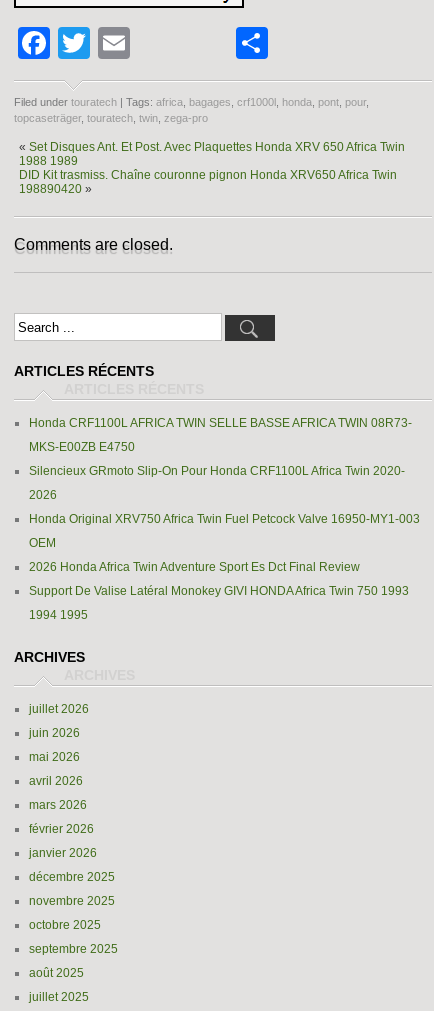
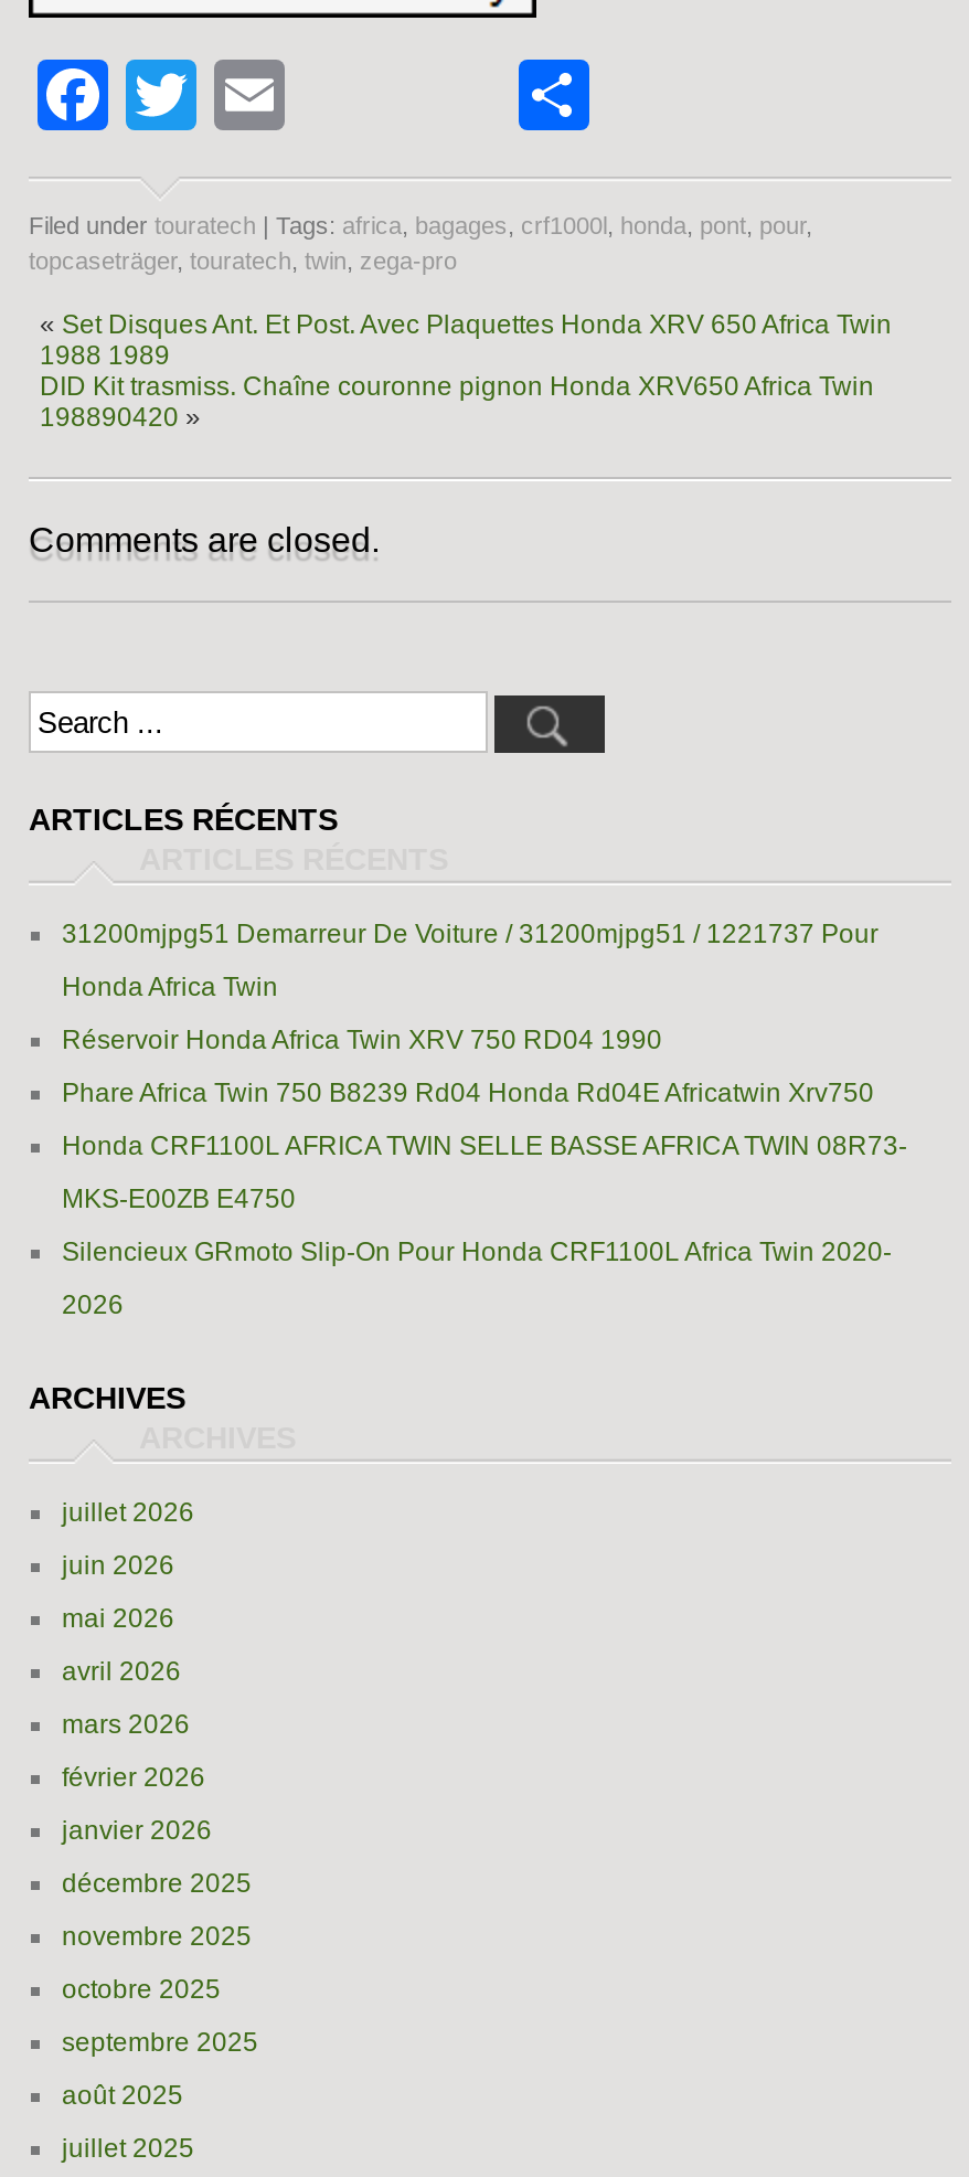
+ 31200mjpg51 Demarreur De Voiture / 31200mjpg51 / 1221737 Pour
+ Honda Africa Twin
+ Réservoir Honda Africa Twin XRV 750 RD04 1990
+ Phare Africa Twin 750 B8239 Rd04 Honda Rd04E Africatwin Xrv750

moved down: Honda CRF1100L AFRICA TWIN SELLE BASSE AFRICA TWIN 08R73- | MKS-E00ZB E4750 | Silencieux GRmoto Slip-On Pour Honda CRF1100L Africa Twin 2020- | 2026

- Honda Original XRV750 Africa Twin Fuel Petcock Valve 16950-MY1-003
- OEM
- 2026 Honda Africa Twin Adventure Sport Es Dct Final Review
- Support De Valise Latéral Monokey GIVI HONDA Africa Twin 750 1993
- 1994 1995
